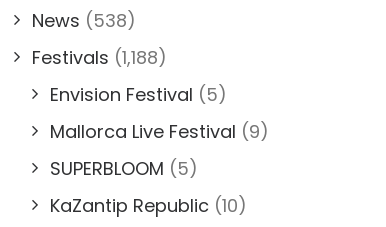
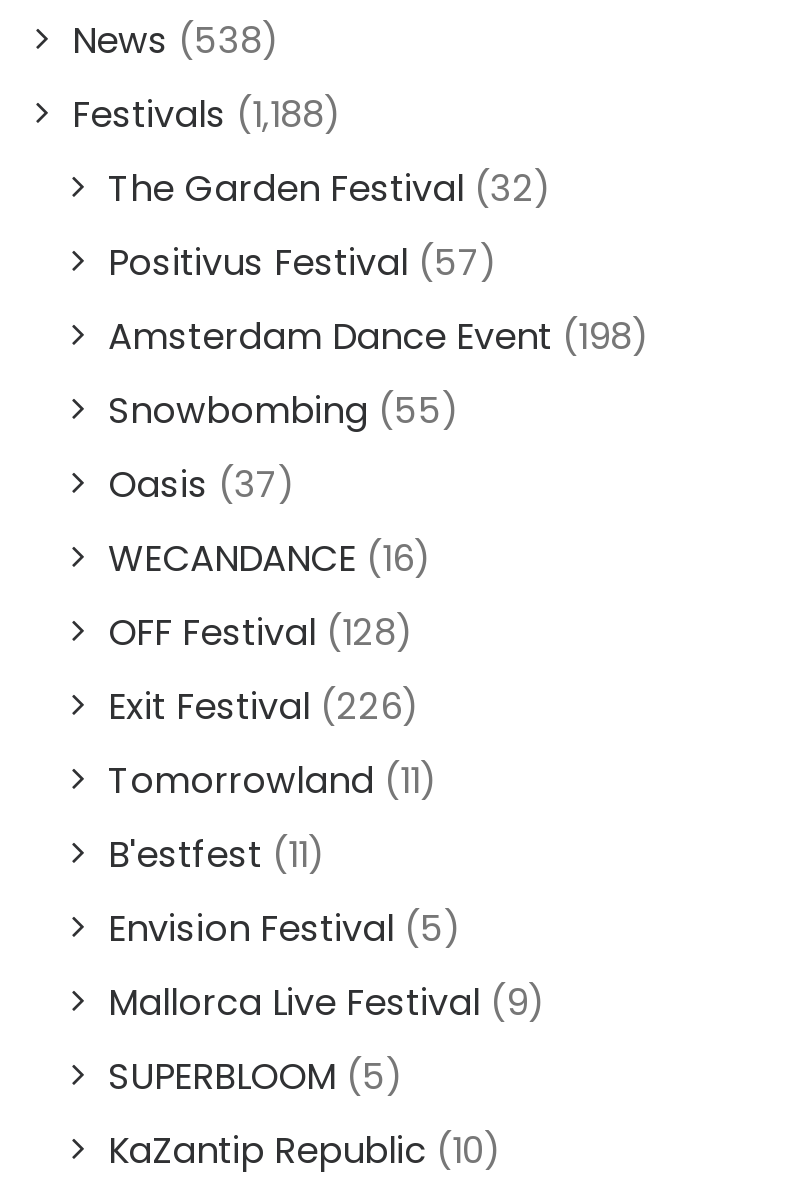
+ The Garden Festival (32)
+ Positivus Festival (57)
+ Amsterdam Dance Event (198)
+ Snowbombing (55)
+ Oasis (37)
+ WECANDANCE (16)
+ OFF Festival (128)
+ Exit Festival (226)
+ Tomorrowland (11)
+ B'estfest (11)
